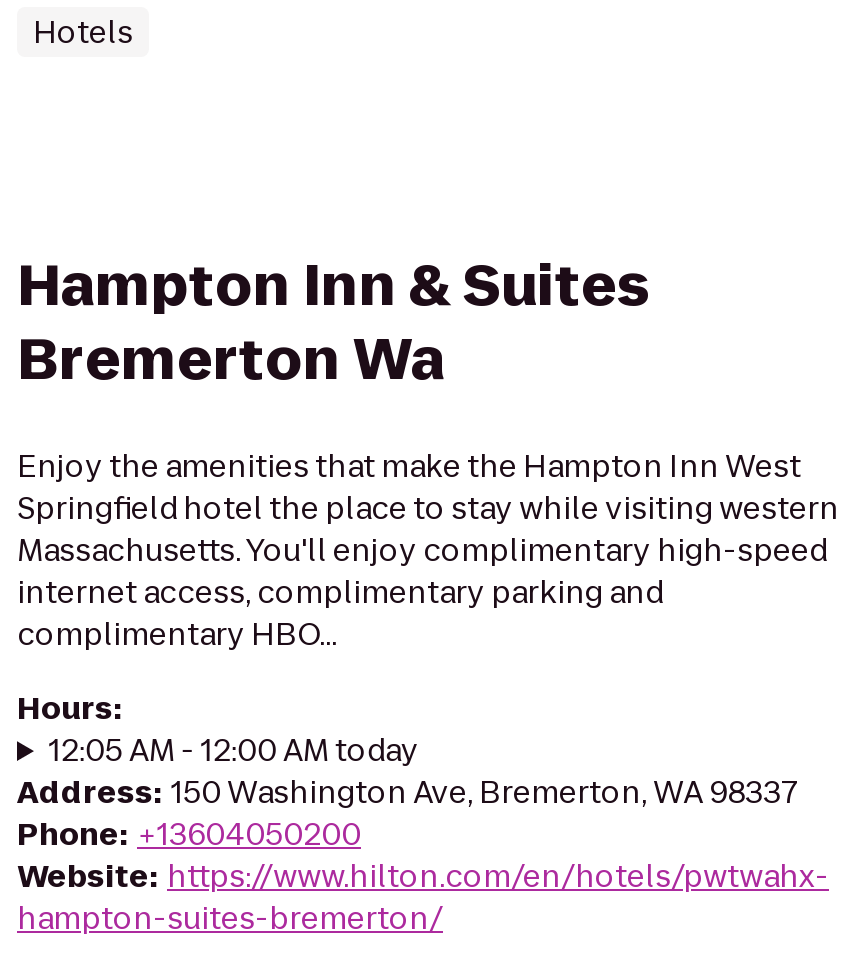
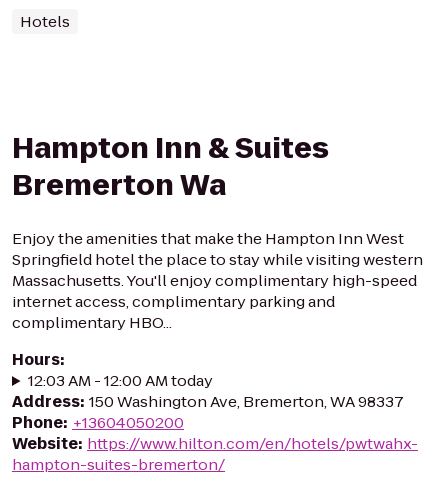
- 12:05 AM - 12:00 AM today
+ 12:03 AM - 12:00 AM today
